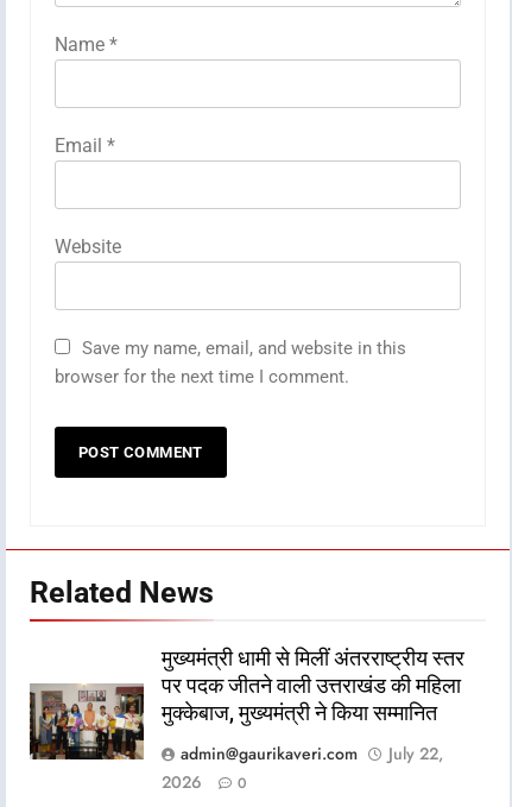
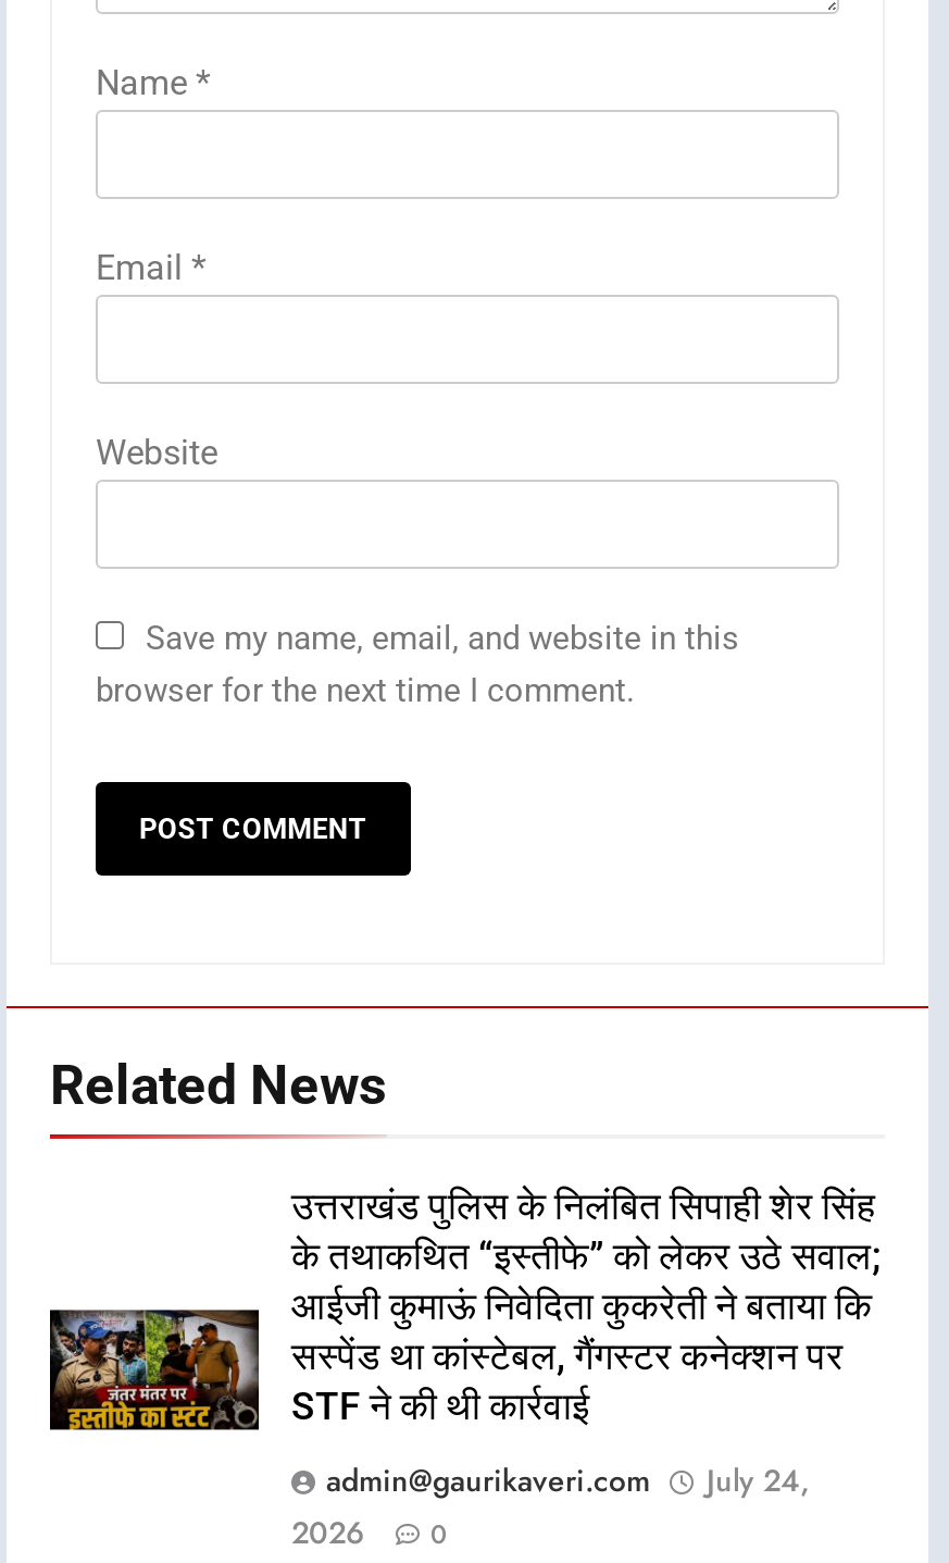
- [image]
- मुख्यमंत्री धामी से मिलीं अंतरराष्ट्रीय स्तर
- पर पदक जीतने वाली उत्तराखंड की महिला
- मुक्केबाज, मुख्यमंत्री ने किया सम्मानित
+ [image]
+ उत्तराखंड पुलिस के निलंबित सिपाही शेर सिंह
+ के तथाकथित “इस्तीफे” को लेकर उठे सवाल;
+ आईजी कुमाऊं निवेदिता कुकरेती ने बताया कि
+ सस्पेंड था कांस्टेबल, गैंगस्टर कनेक्शन पर
+ STF ने की थी कार्रवाई

- admin@gaurikaveri.com July 22,
+ admin@gaurikaveri.com July 24,
